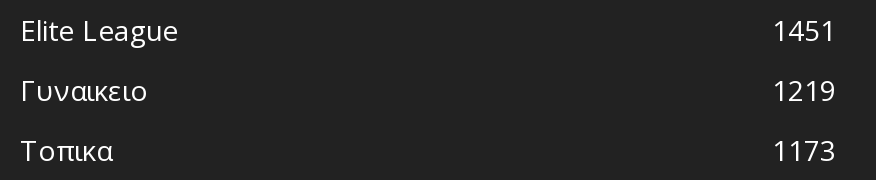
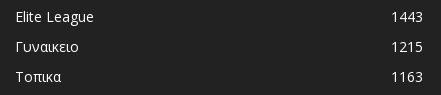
- 1451
+ 1443

- 1219
+ 1215

- 1173
+ 1163
